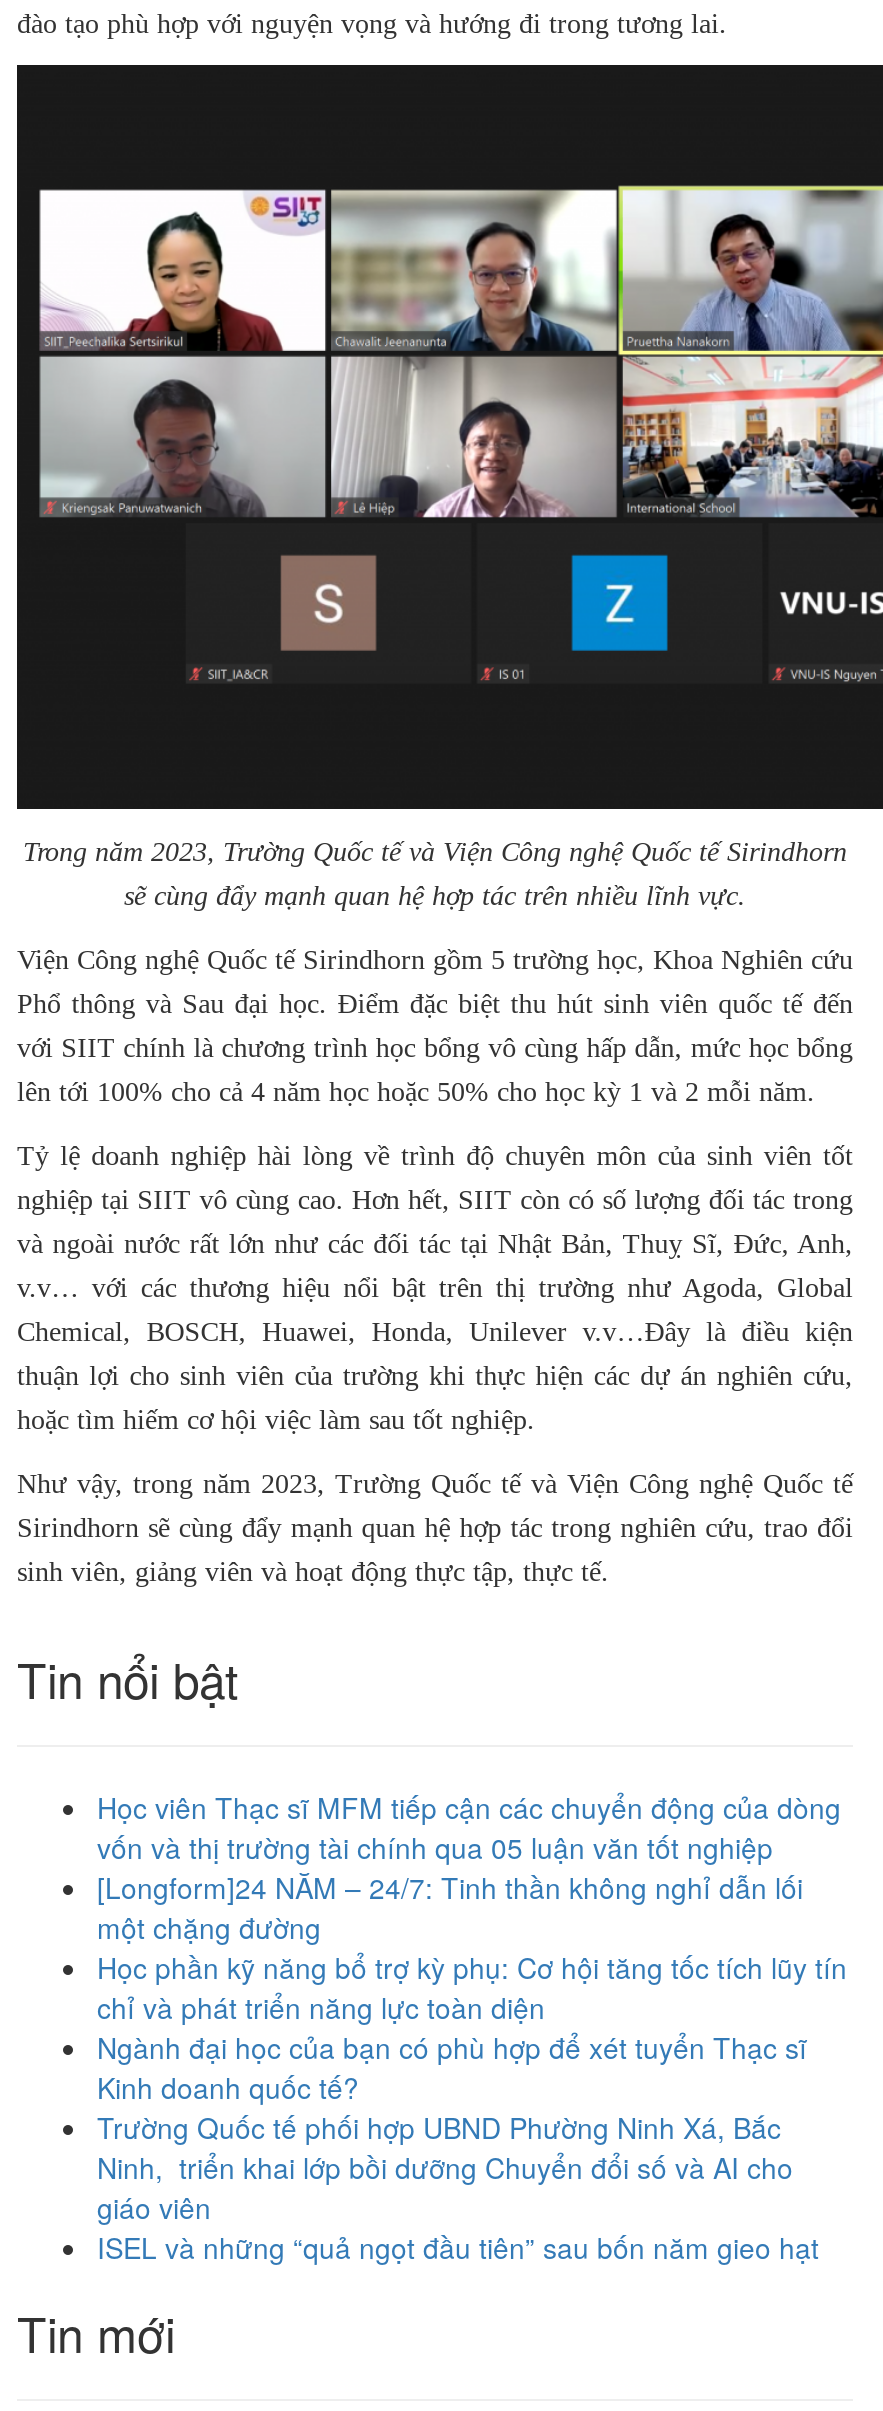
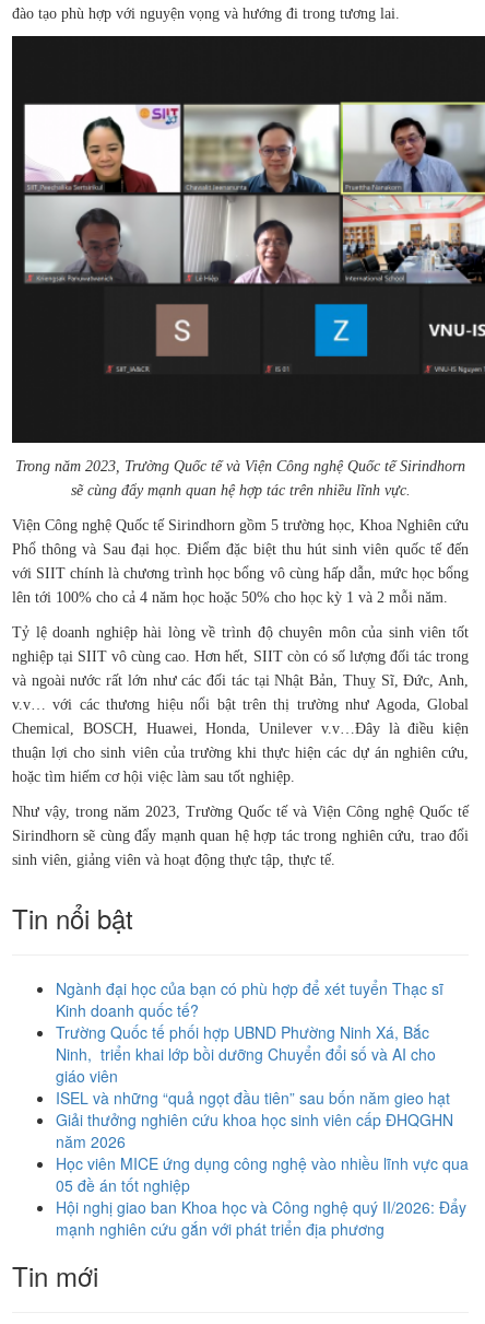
- Học viên Thạc sĩ MFM tiếp cận các chuyển động của dòng
- vốn và thị trường tài chính qua 05 luận văn tốt nghiệp
- [Longform]24 NĂM – 24/7: Tinh thần không nghỉ dẫn lối
- một chặng đường
- Học phần kỹ năng bổ trợ kỳ phụ: Cơ hội tăng tốc tích lũy tín
- chỉ và phát triển năng lực toàn diện

moved up: Ngành đại học của bạn có phù hợp để xét tuyển Thạc sĩ | Kinh doanh quốc tế? | Trường Quốc tế phối hợp UBND Phường Ninh Xá, Bắc | Ninh, triển khai lớp bồi dưỡng Chuyển đổi số và AI cho | giáo viên | ISEL và những “quả ngọt đầu tiên” sau bốn năm gieo hạt

+ Giải thưởng nghiên cứu khoa học sinh viên cấp ĐHQGHN
+ năm 2026
+ Học viên MICE ứng dụng công nghệ vào nhiều lĩnh vực qua
+ 05 đề án tốt nghiệp
+ Hội nghị giao ban Khoa học và Công nghệ quý II/2026: Đẩy
+ mạnh nghiên cứu gắn với phát triển địa phương
